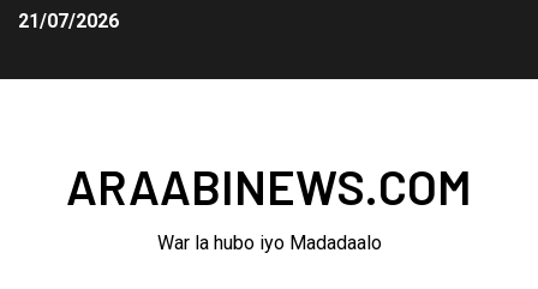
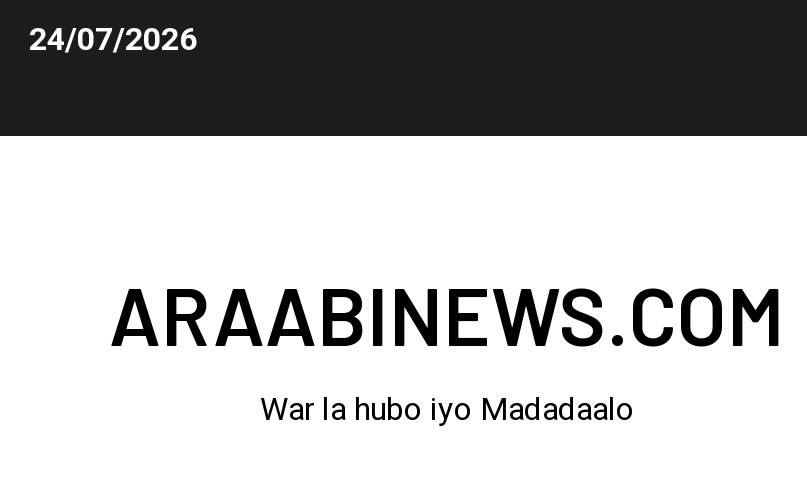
- 21/07/2026
+ 24/07/2026
